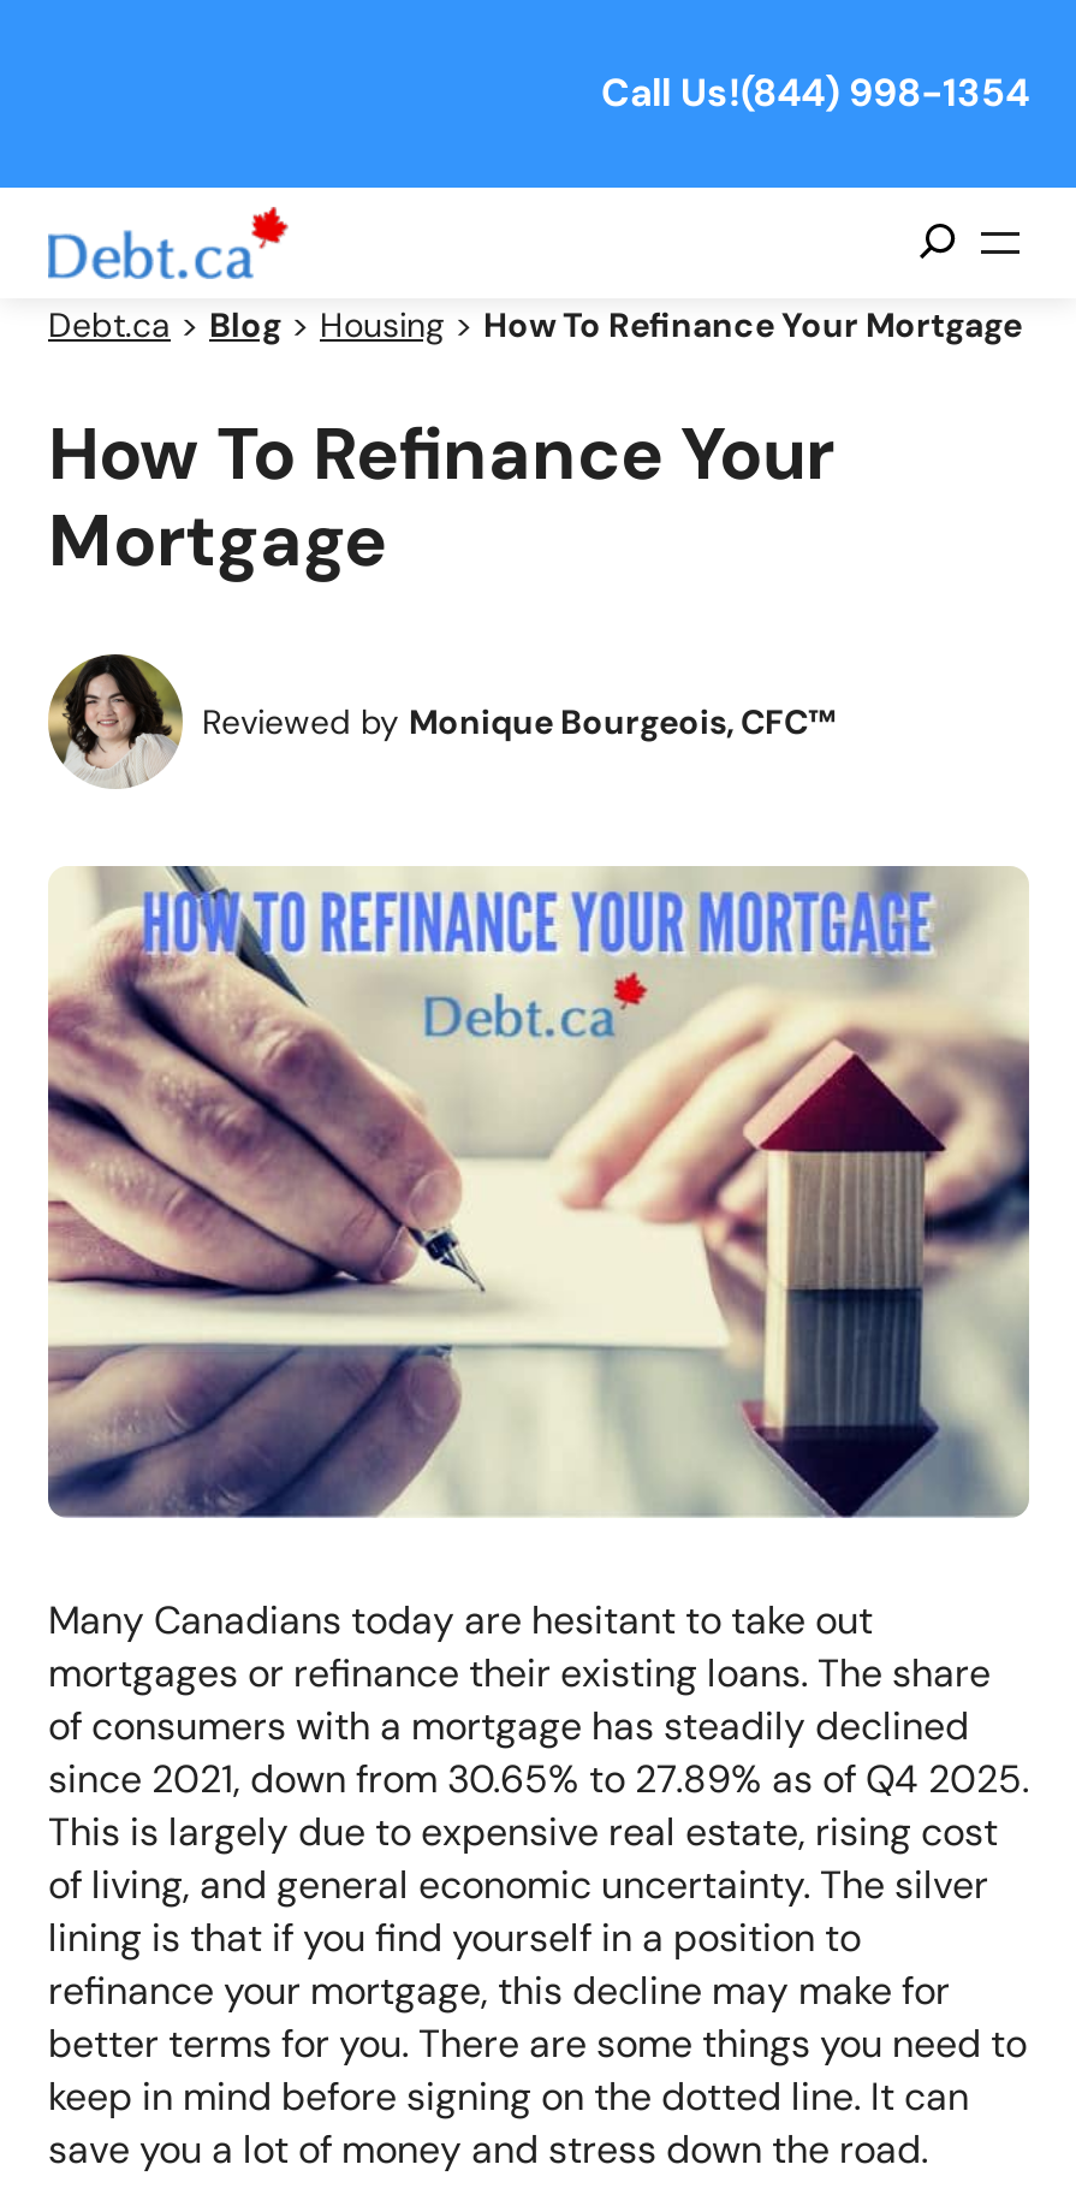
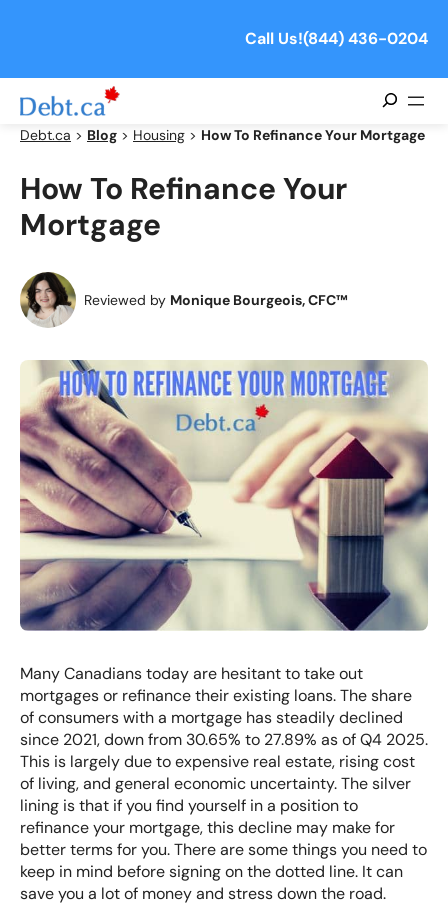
- Call Us!(844) 998-1354
+ Call Us!(844) 436-0204
